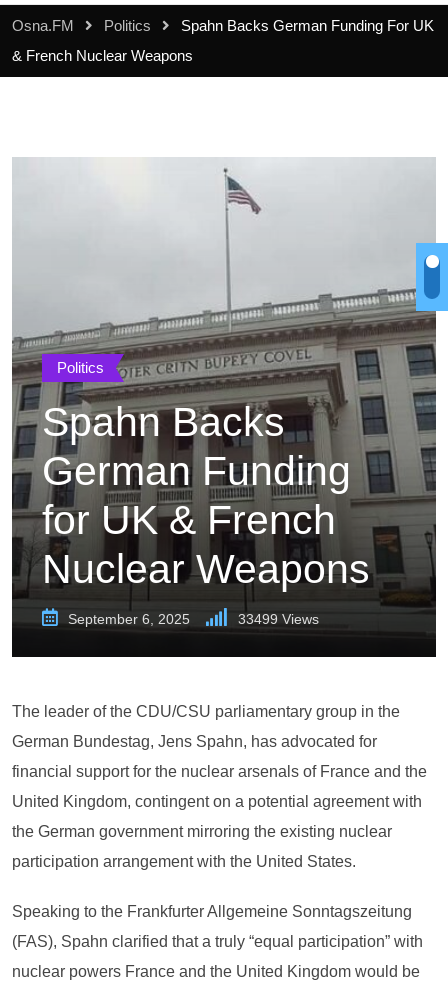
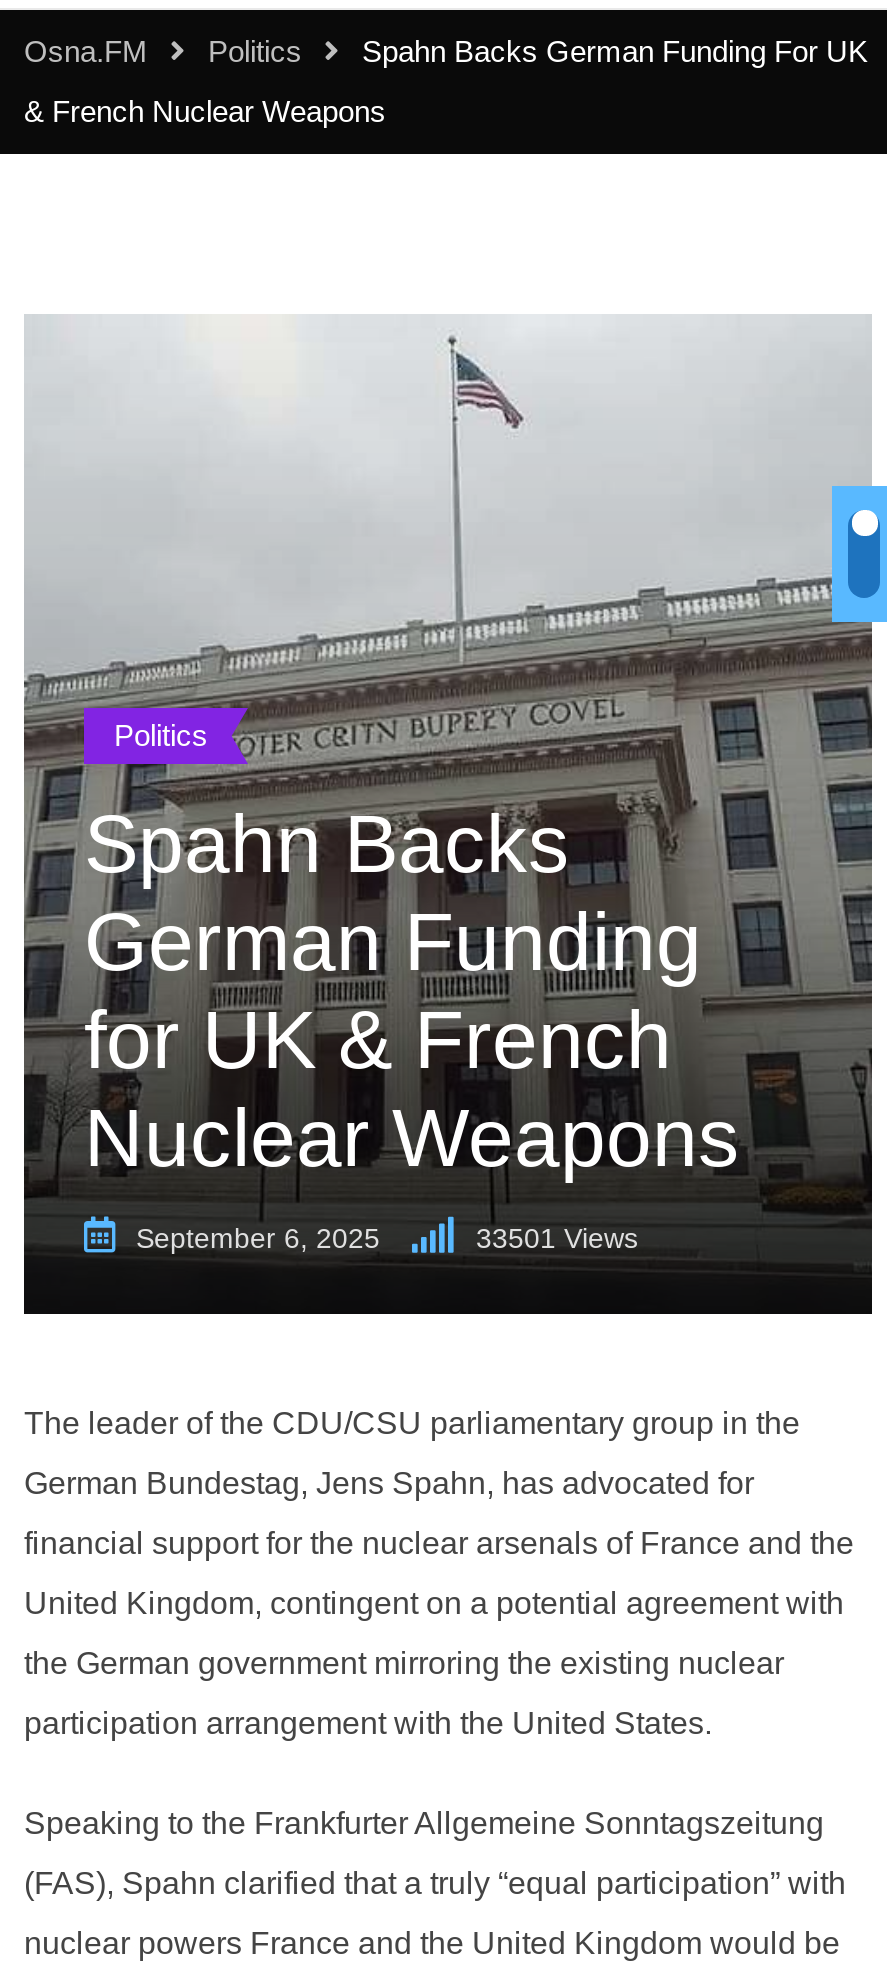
- 33499 Views
+ 33501 Views
